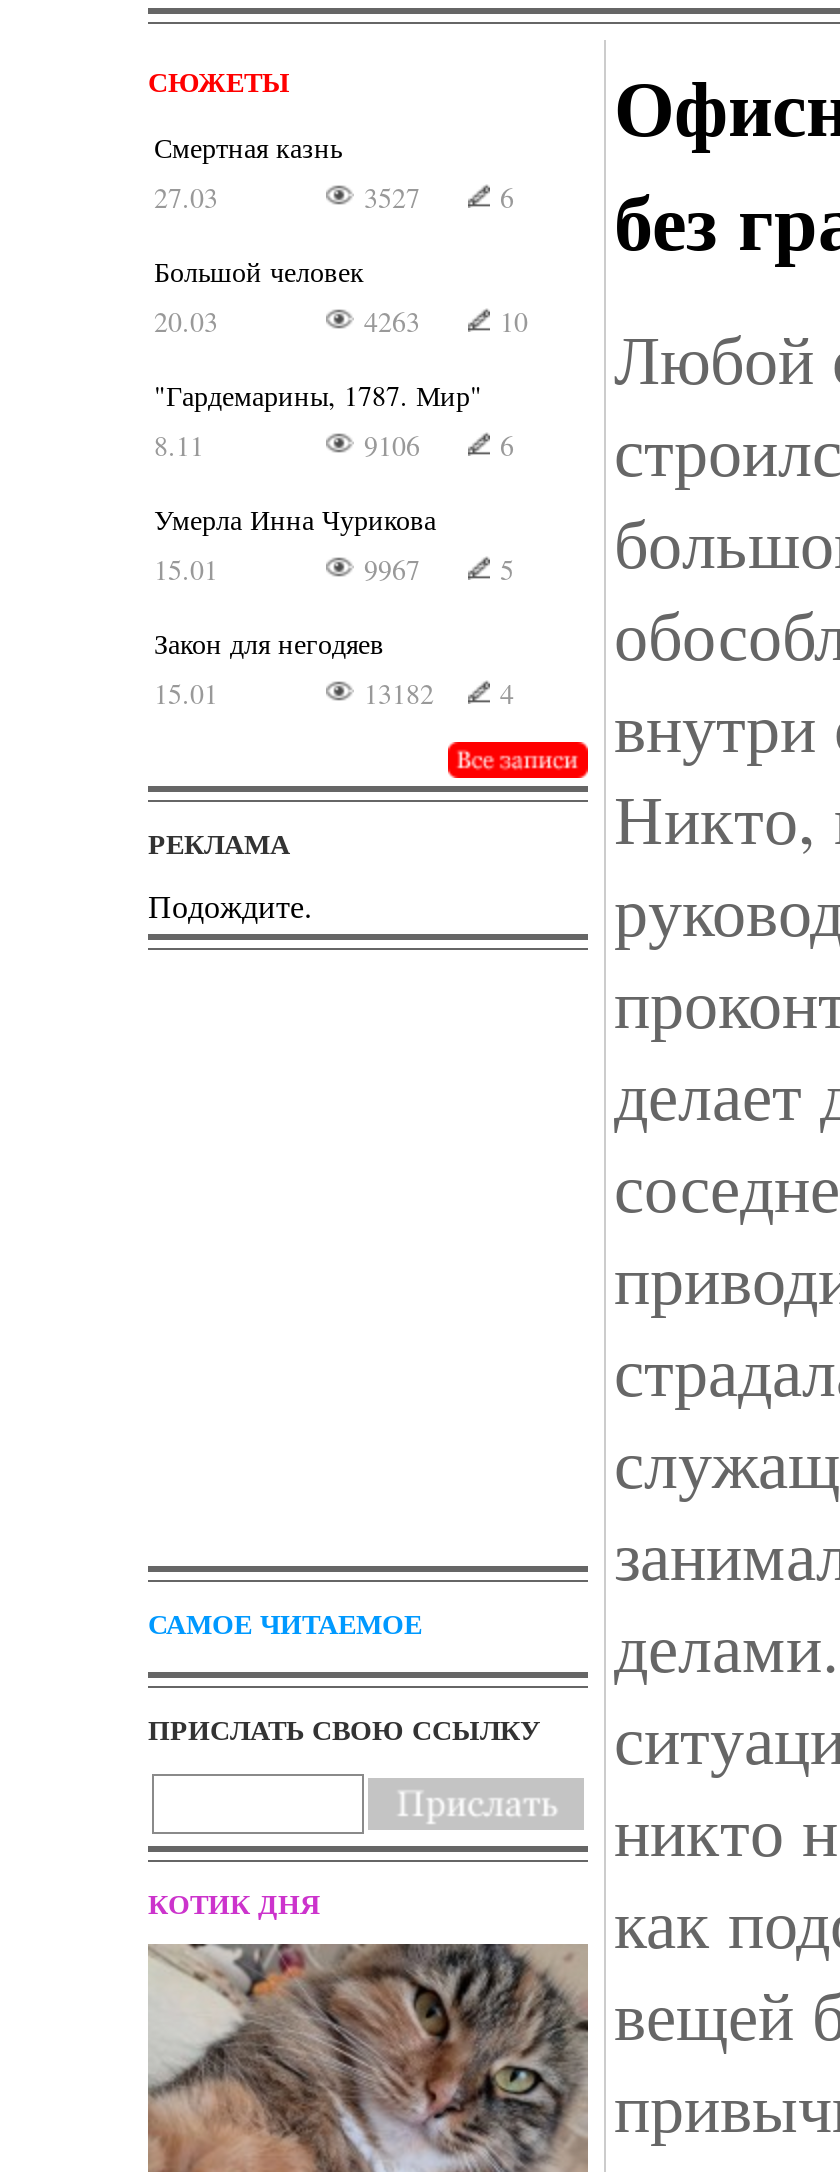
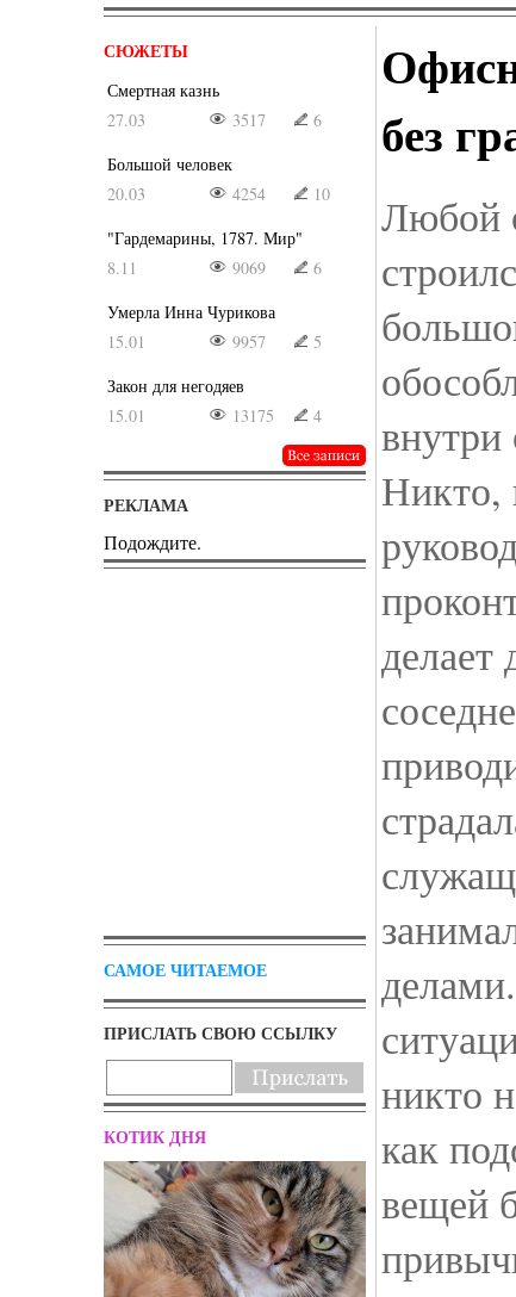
- 3527 6
+ 3517 6

- 4263 10
+ 4254 10

- 9106 6
+ 9069 6

- 9967 5
+ 9957 5

- 13182 4
+ 13175 4
